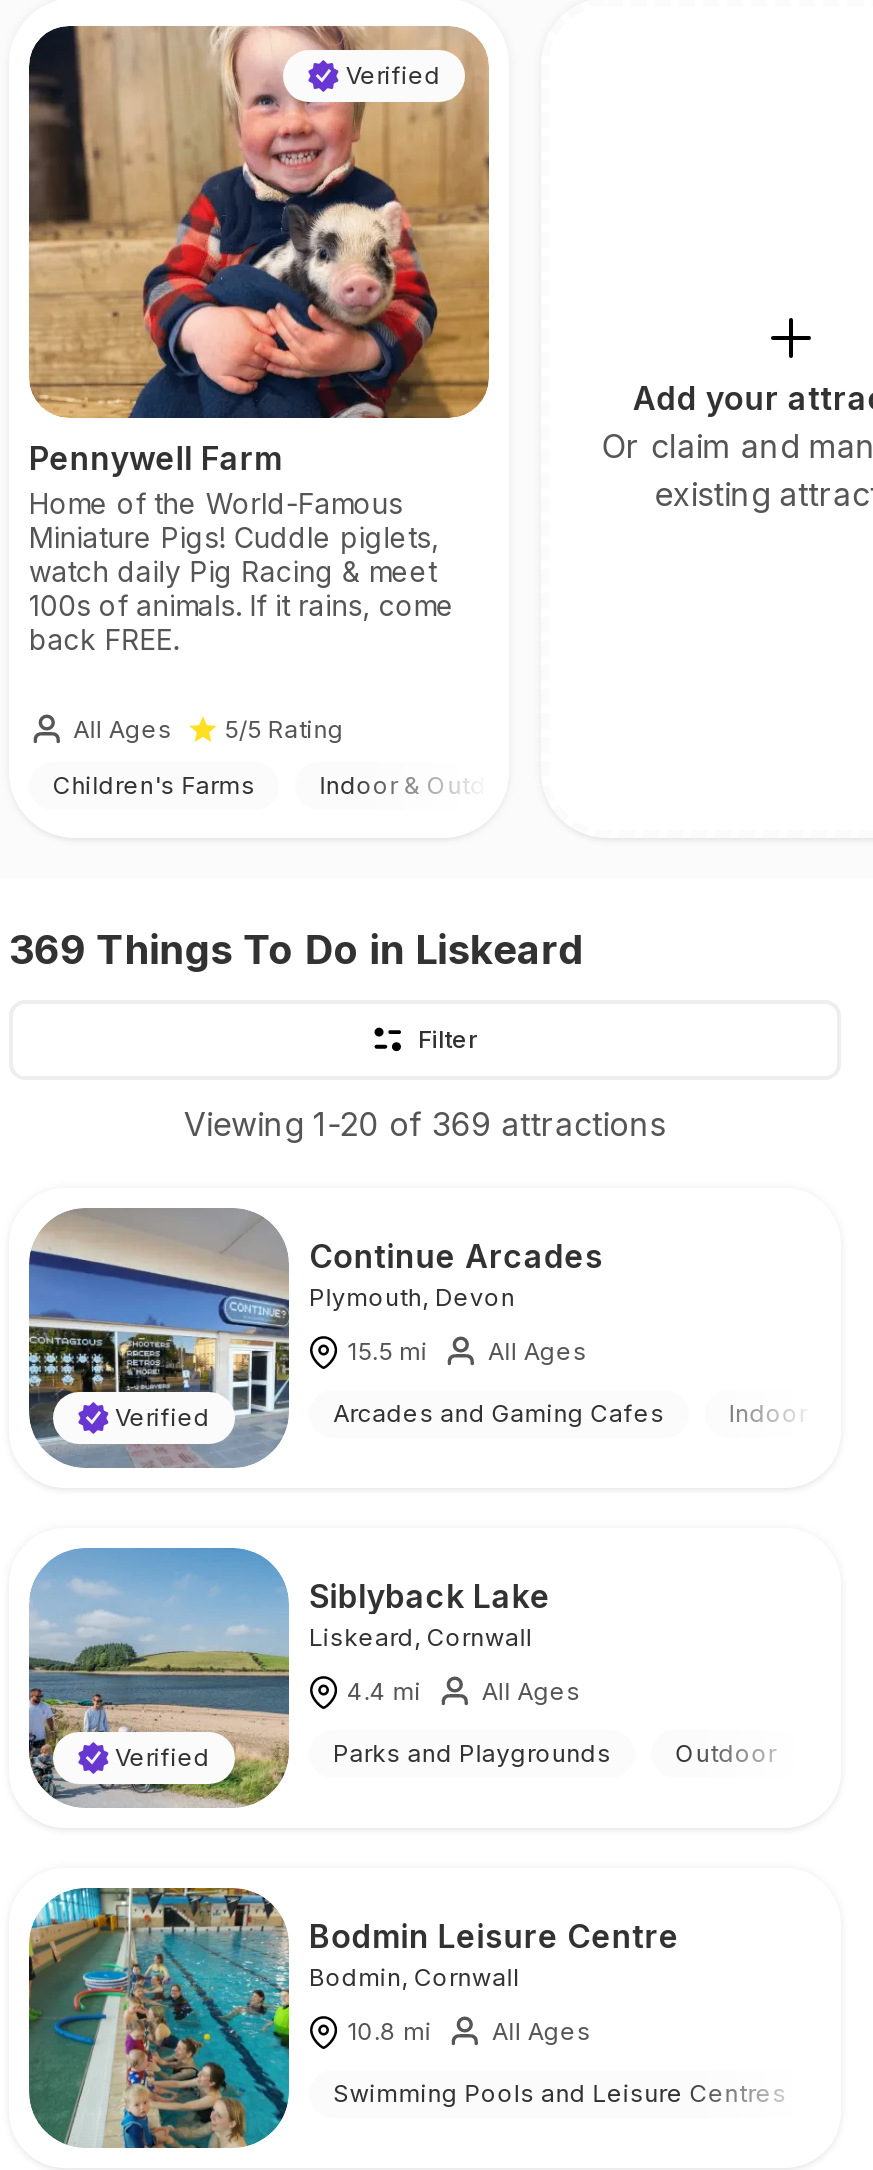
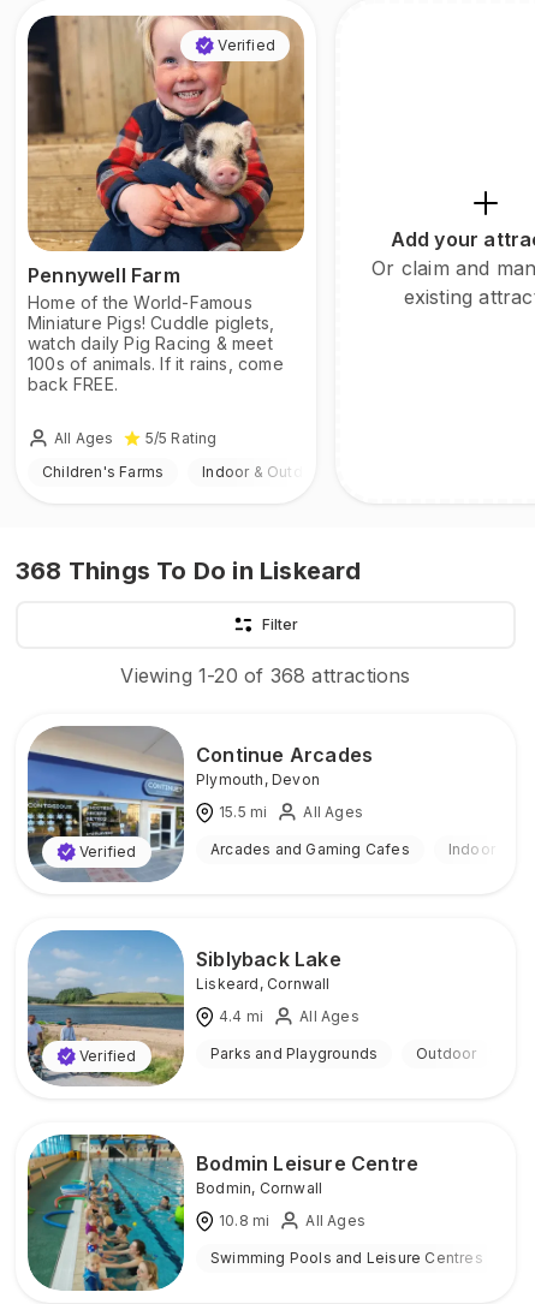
- 369 Things To Do in Liskeard
+ 368 Things To Do in Liskeard

- Viewing 1-20 of 369 attractions
+ Viewing 1-20 of 368 attractions
